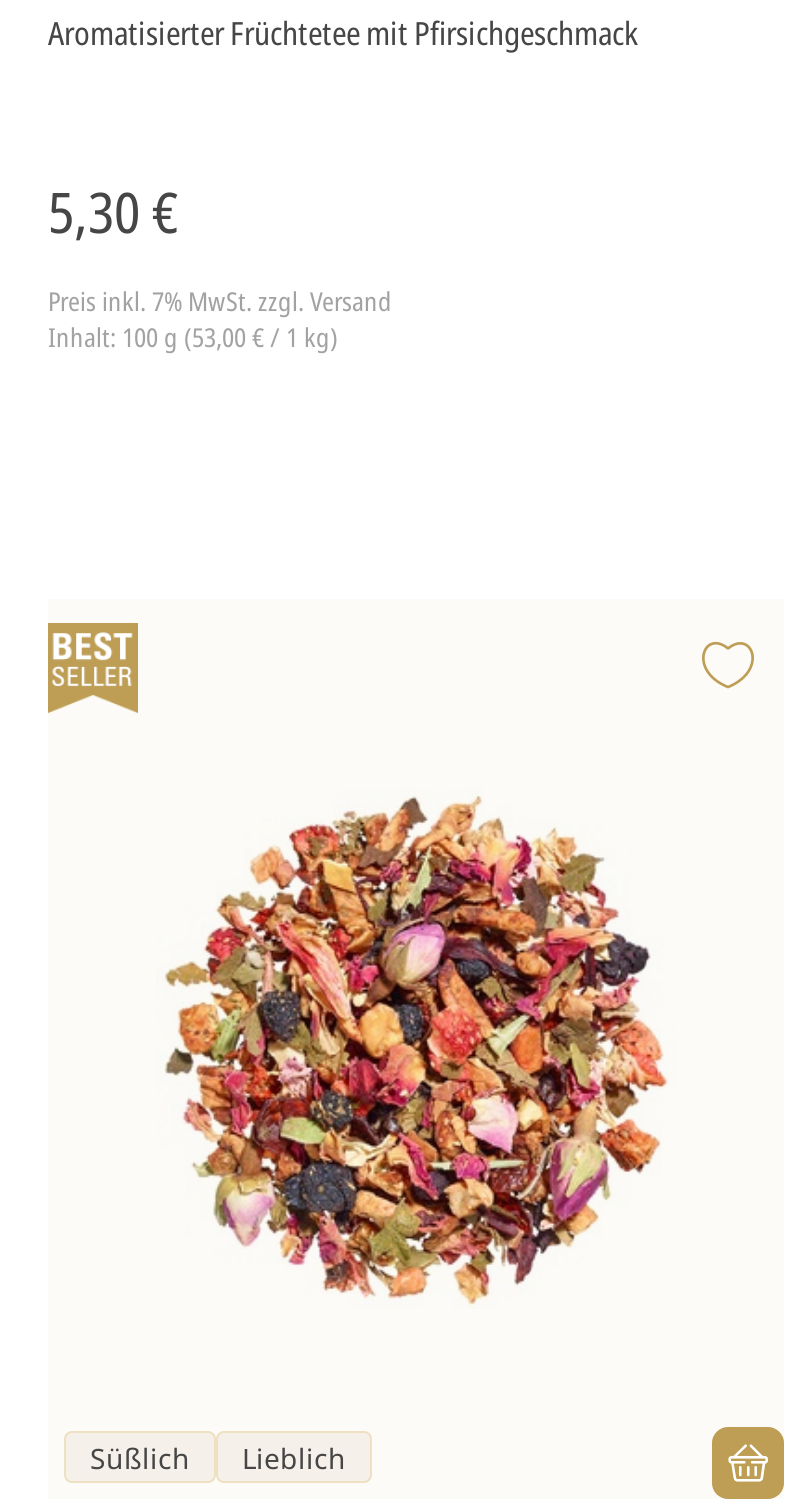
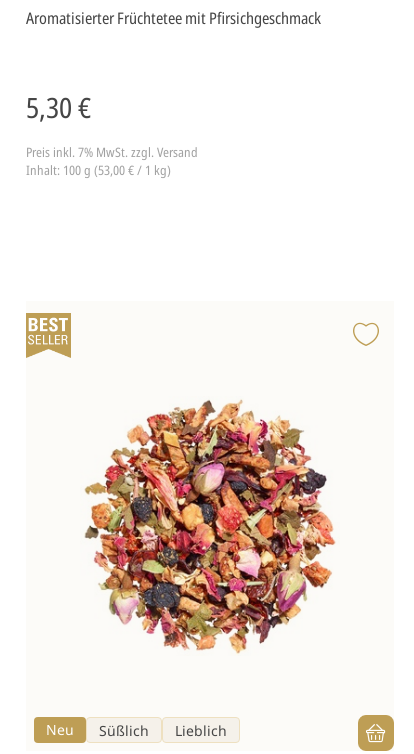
+ Neu
